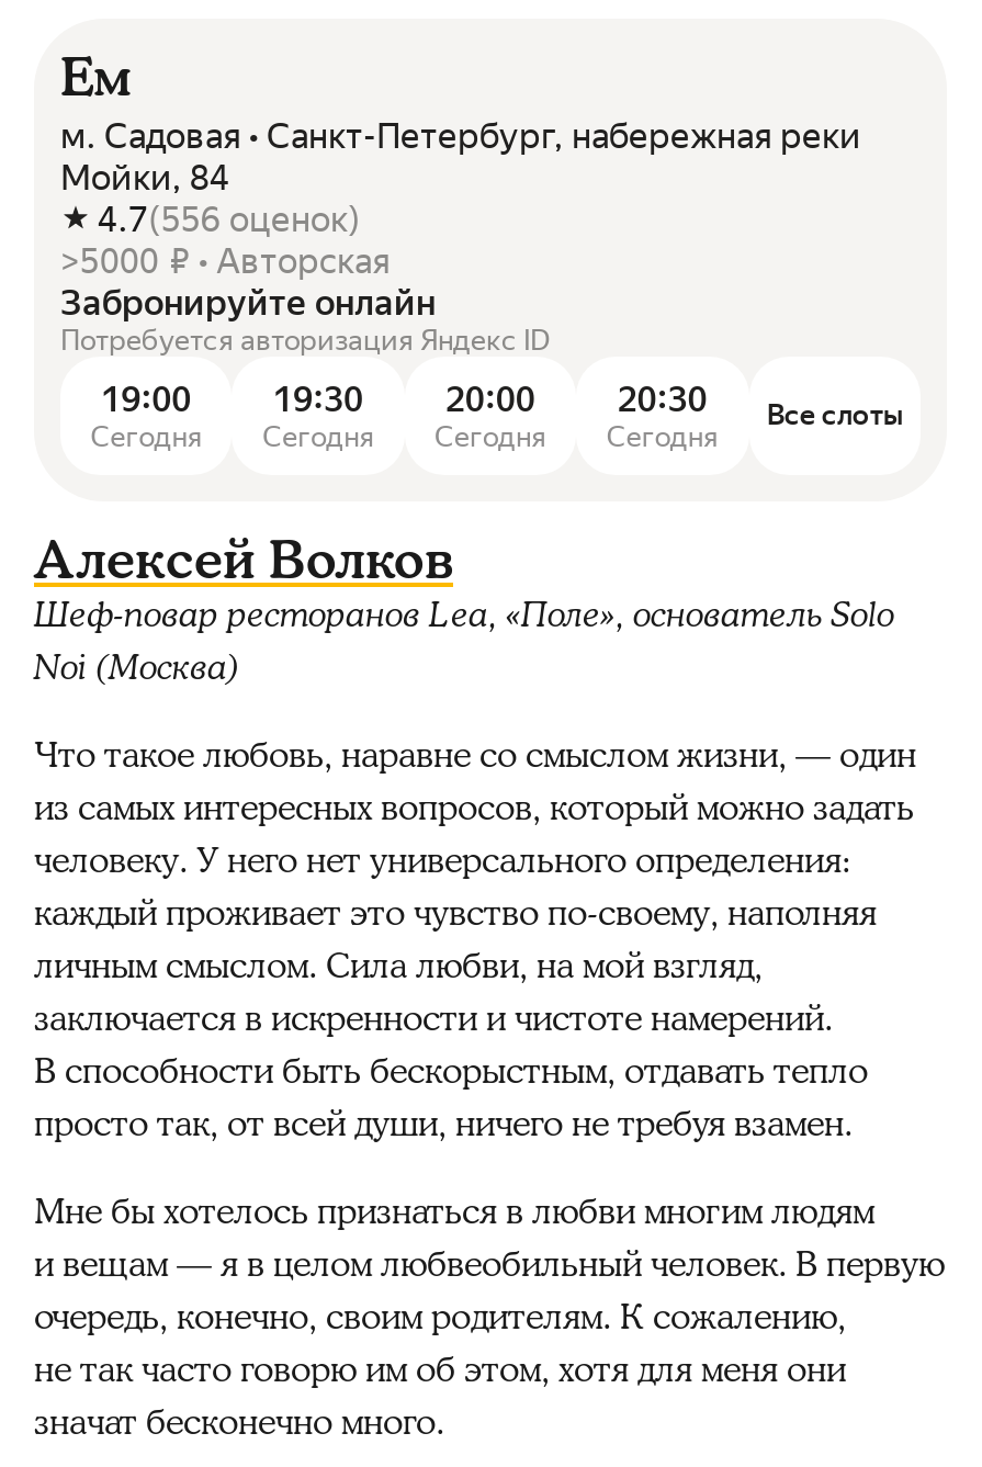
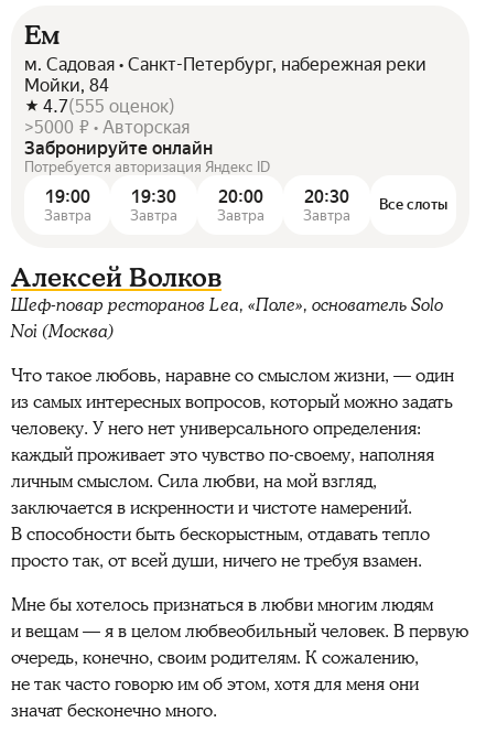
- 4.7(556 оценок)
+ 4.7(555 оценок)

- Сегодня
+ Завтра

- Сегодня
+ Завтра

- Сегодня
+ Завтра

- Сегодня
+ Завтра
